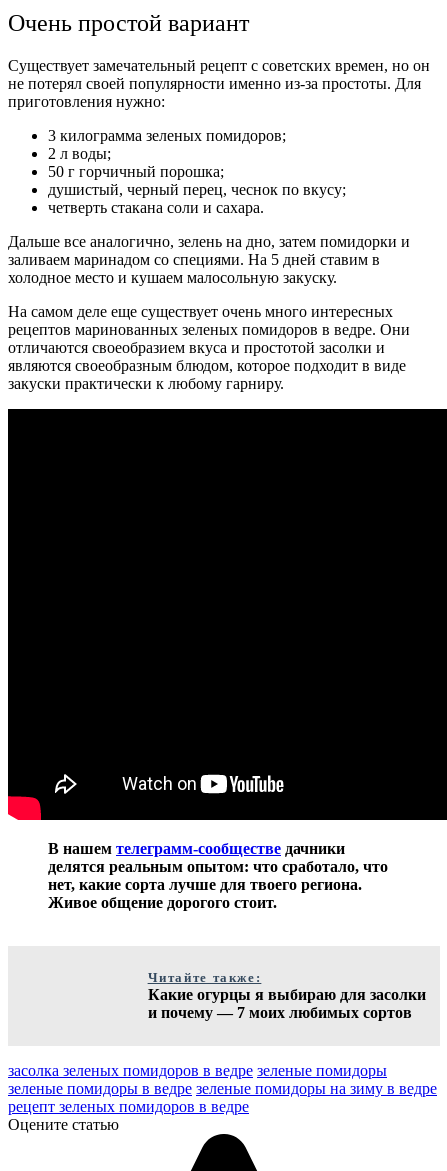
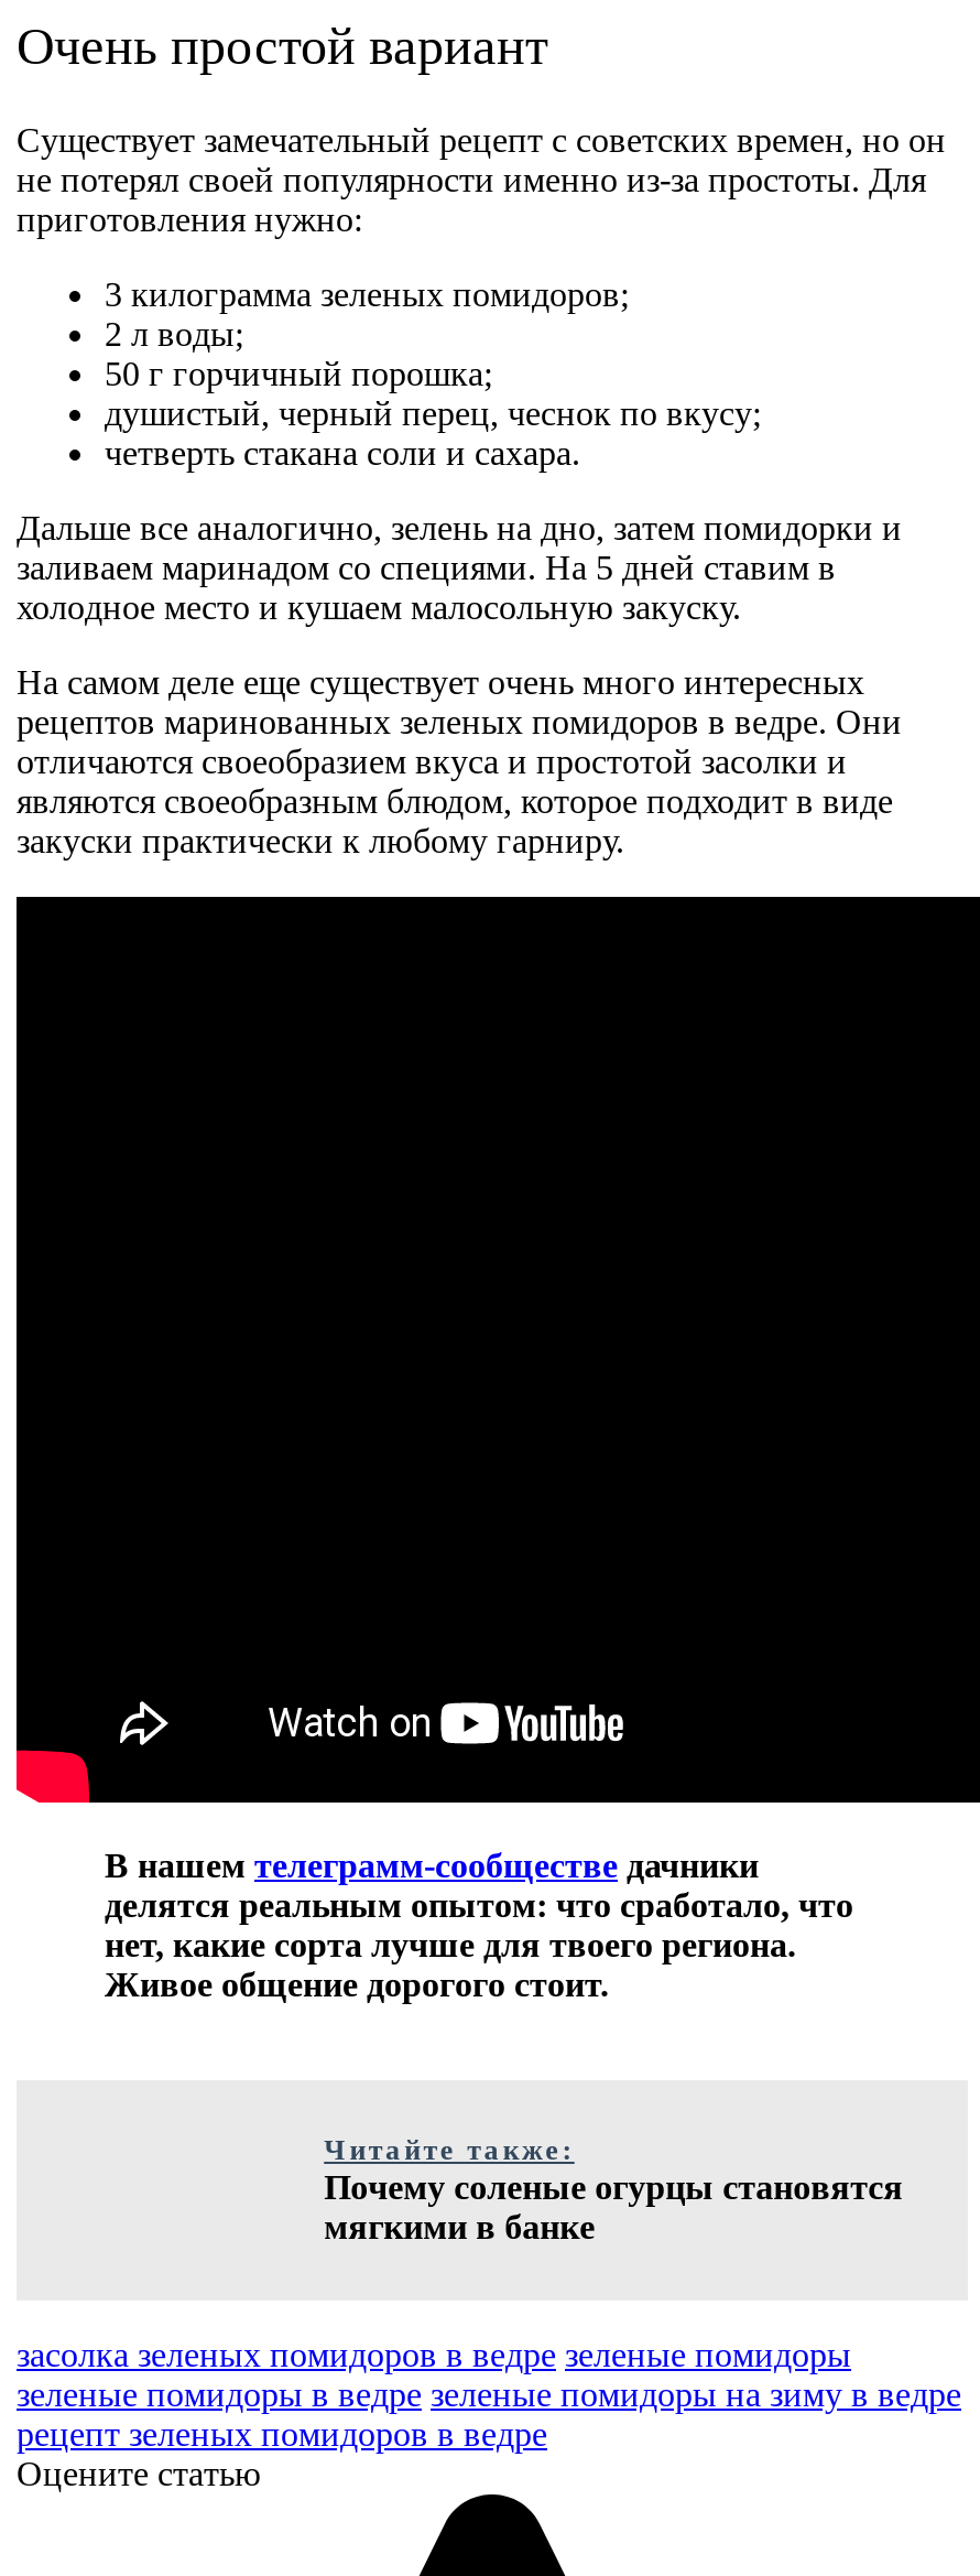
- Какие огурцы я выбираю для засолки
- и почему — 7 моих любимых сортов
+ Почему соленые огурцы становятся
+ мягкими в банке
